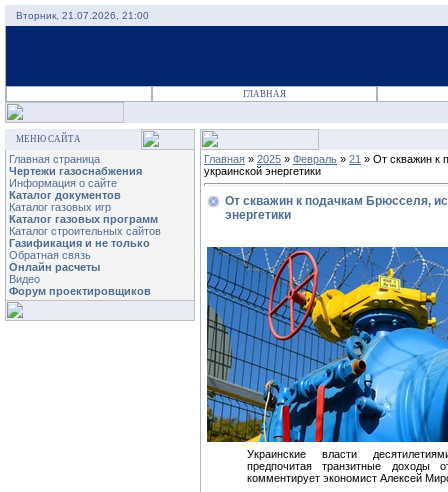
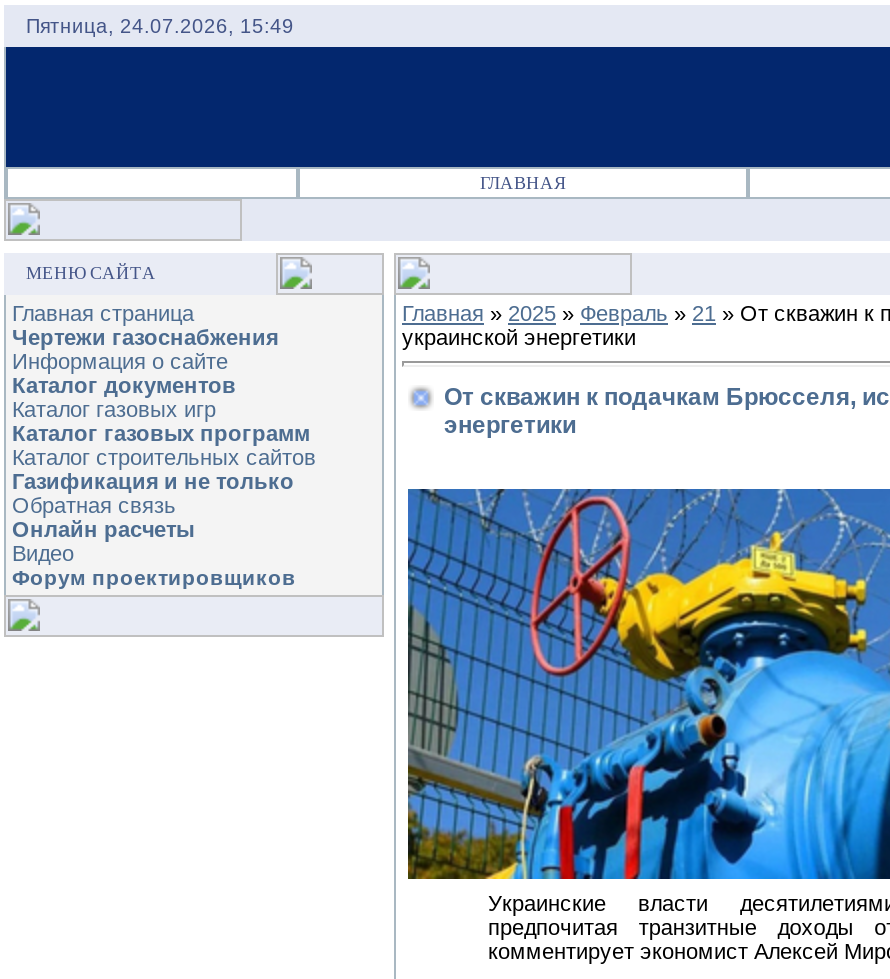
- Вторник, 21.07.2026, 21:00
+ Пятница, 24.07.2026, 15:49
